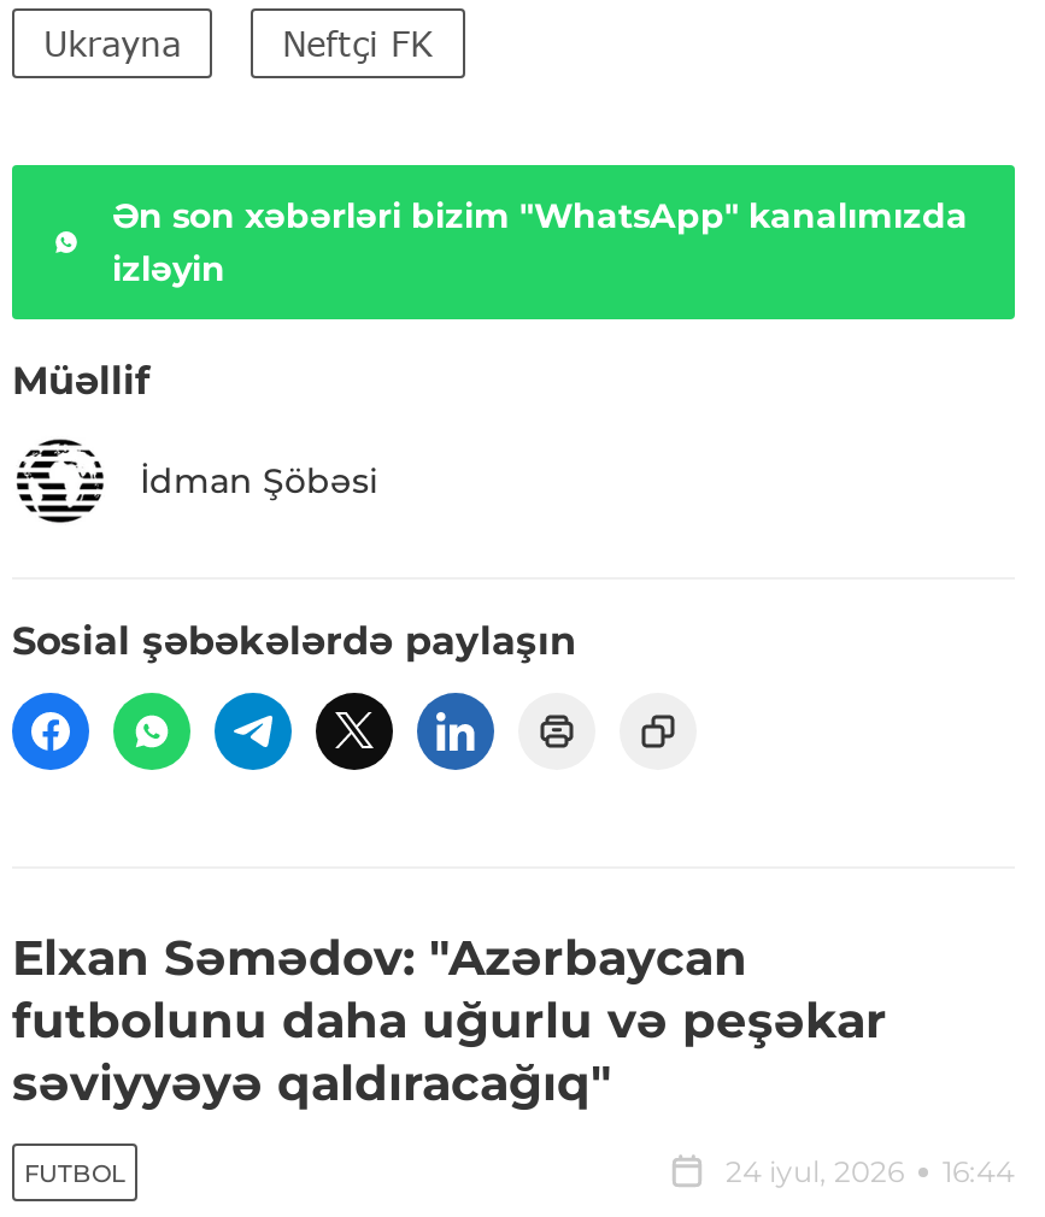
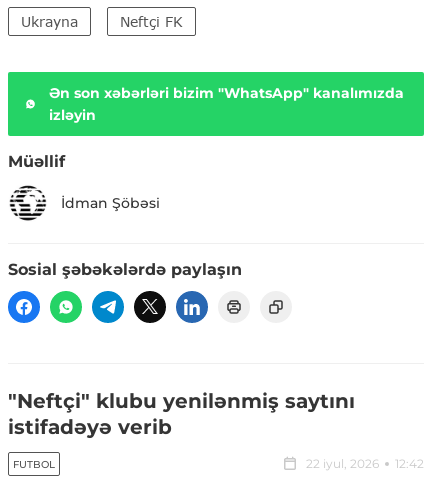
- Elxan Səmədov: "Azərbaycan
- futbolunu daha uğurlu və peşəkar
- səviyyəyə qaldıracağıq"
+ "Neftçi" klubu yenilənmiş saytını
+ istifadəyə verib

- 24 iyul, 2026
- 16:44
+ 22 iyul, 2026
+ 12:42
